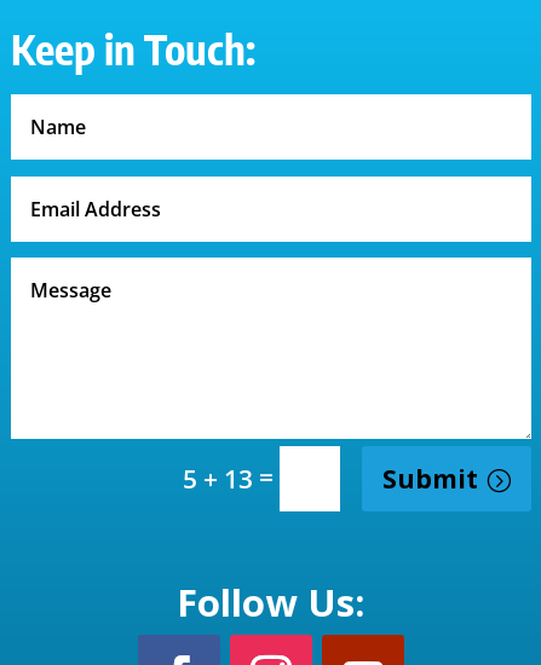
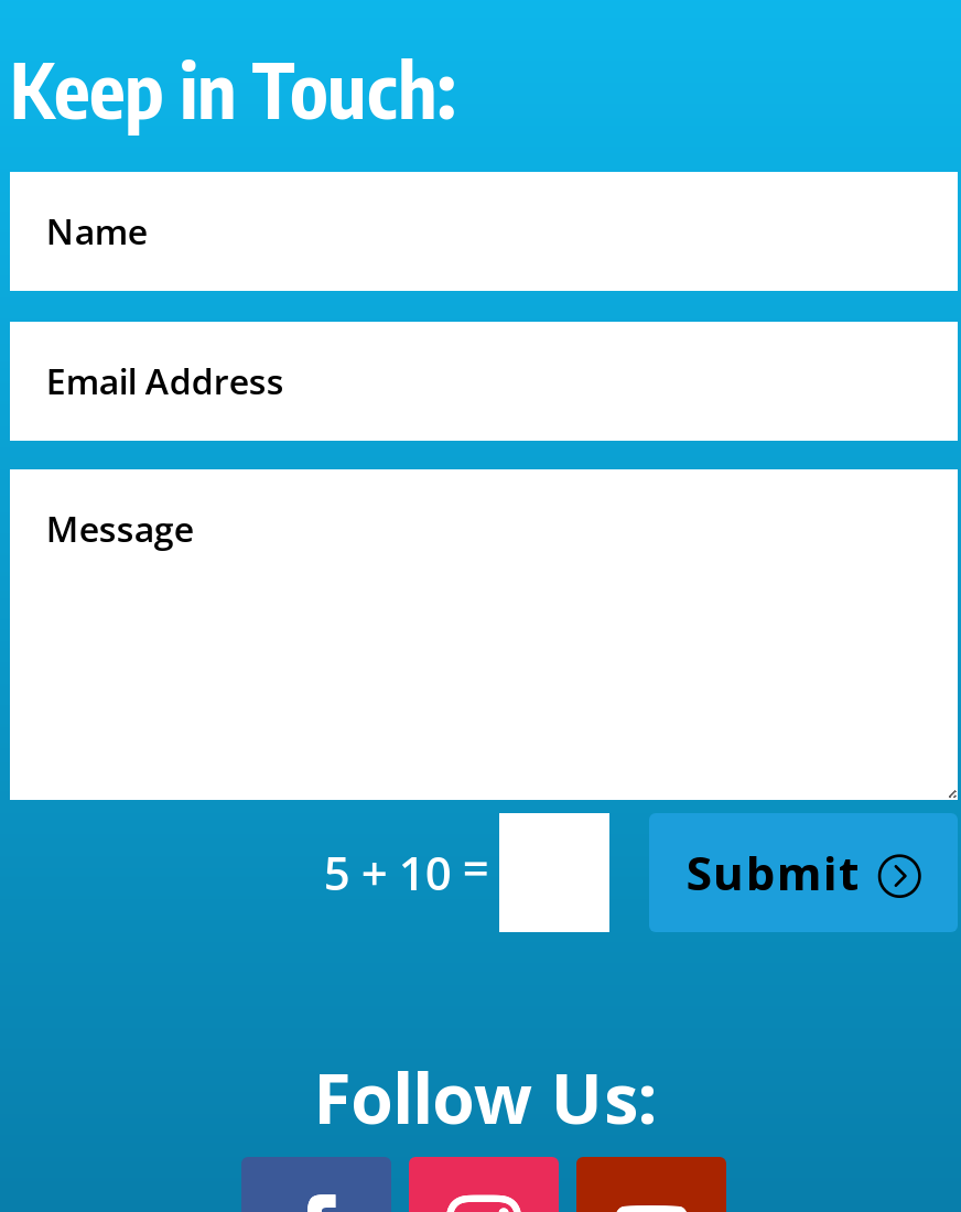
- 5 + 13 =
+ 5 + 10 =
